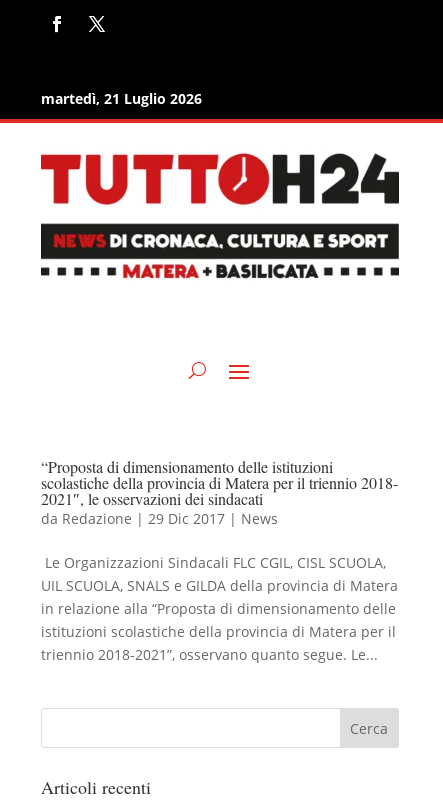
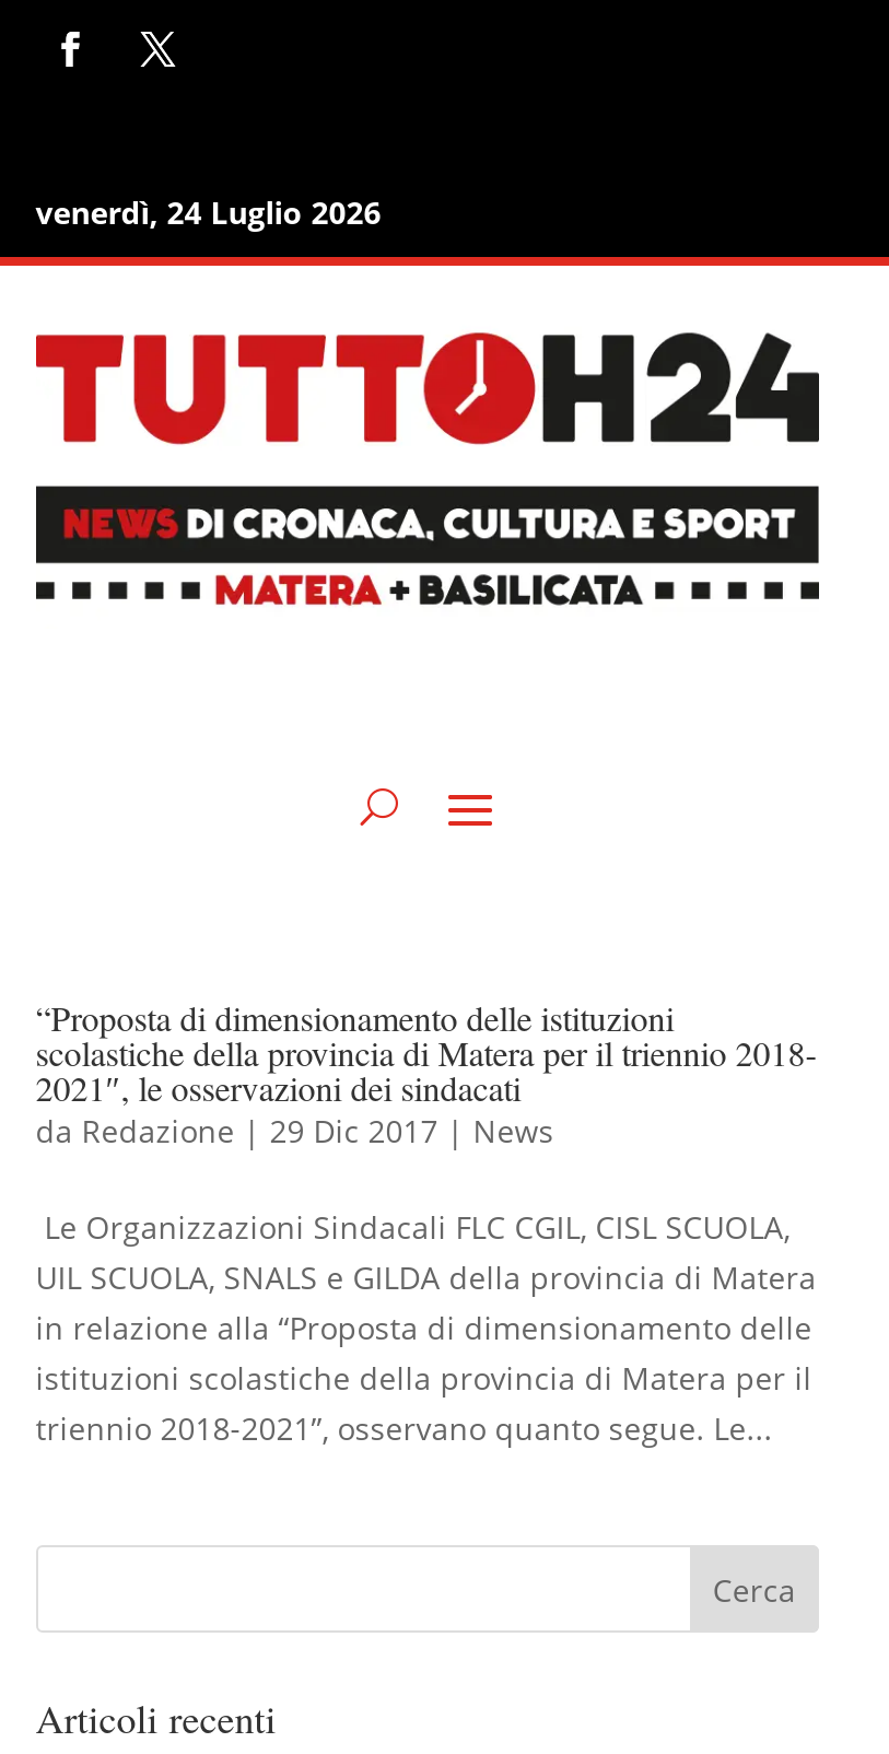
- martedì, 21 Luglio 2026
+ venerdì, 24 Luglio 2026
